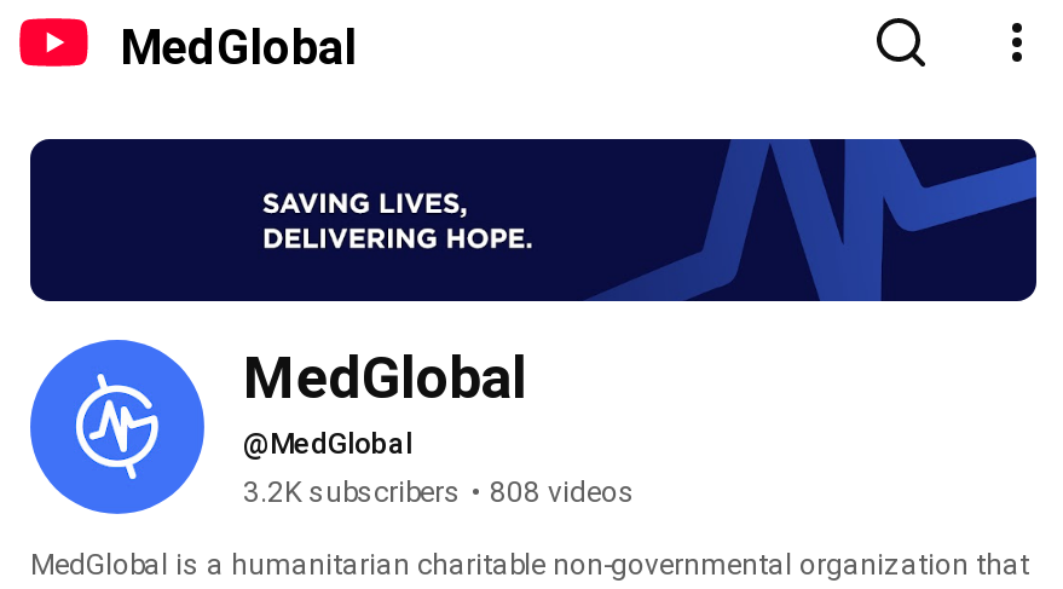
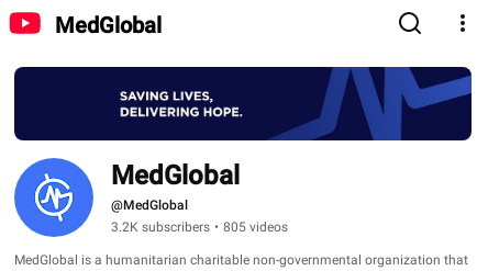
- 3.2K subscribers • 808 videos
+ 3.2K subscribers • 805 videos
